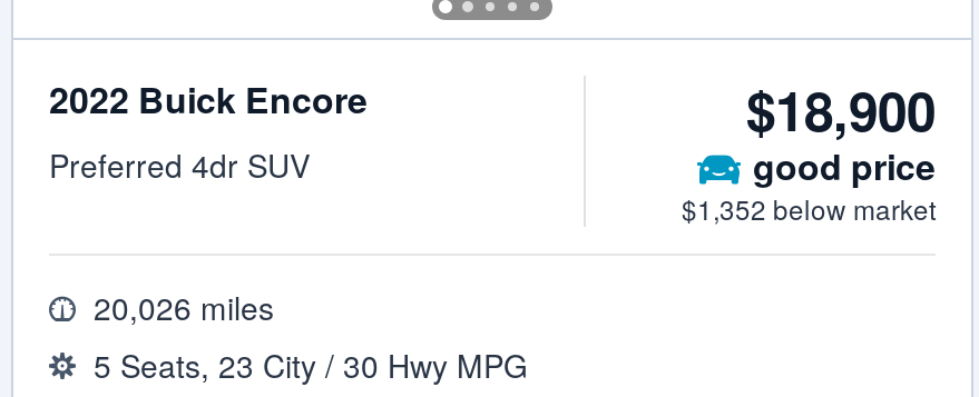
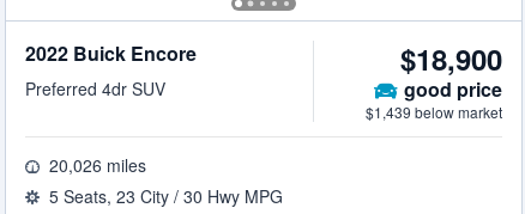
- $1,352 below market
+ $1,439 below market
